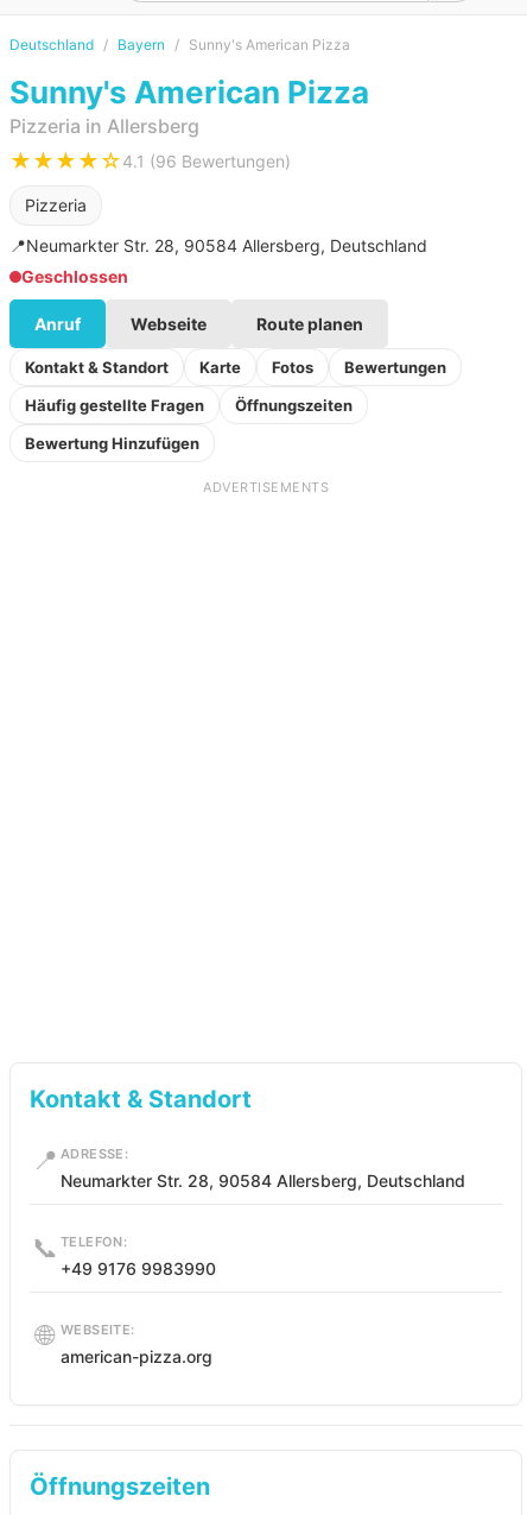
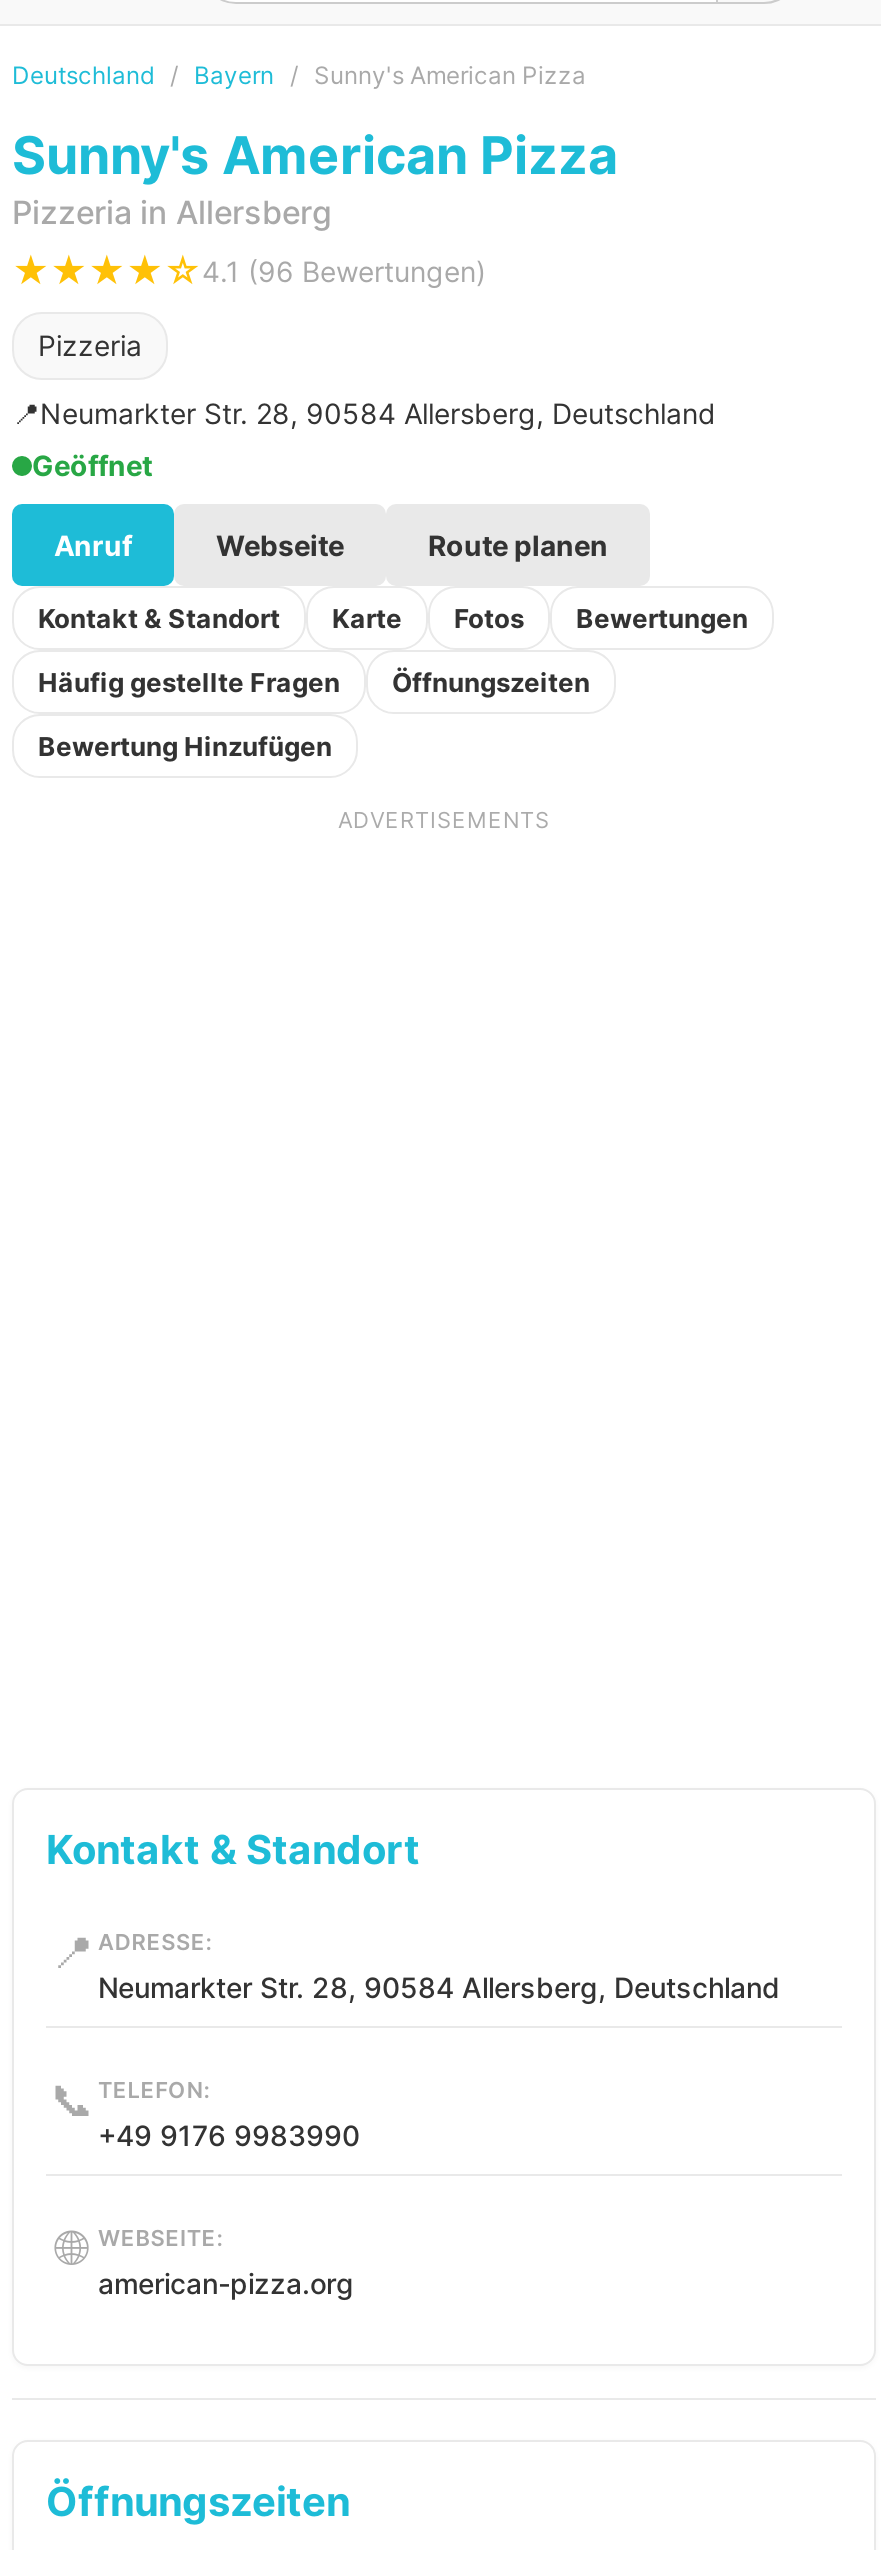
- Geschlossen
+ Geöffnet
